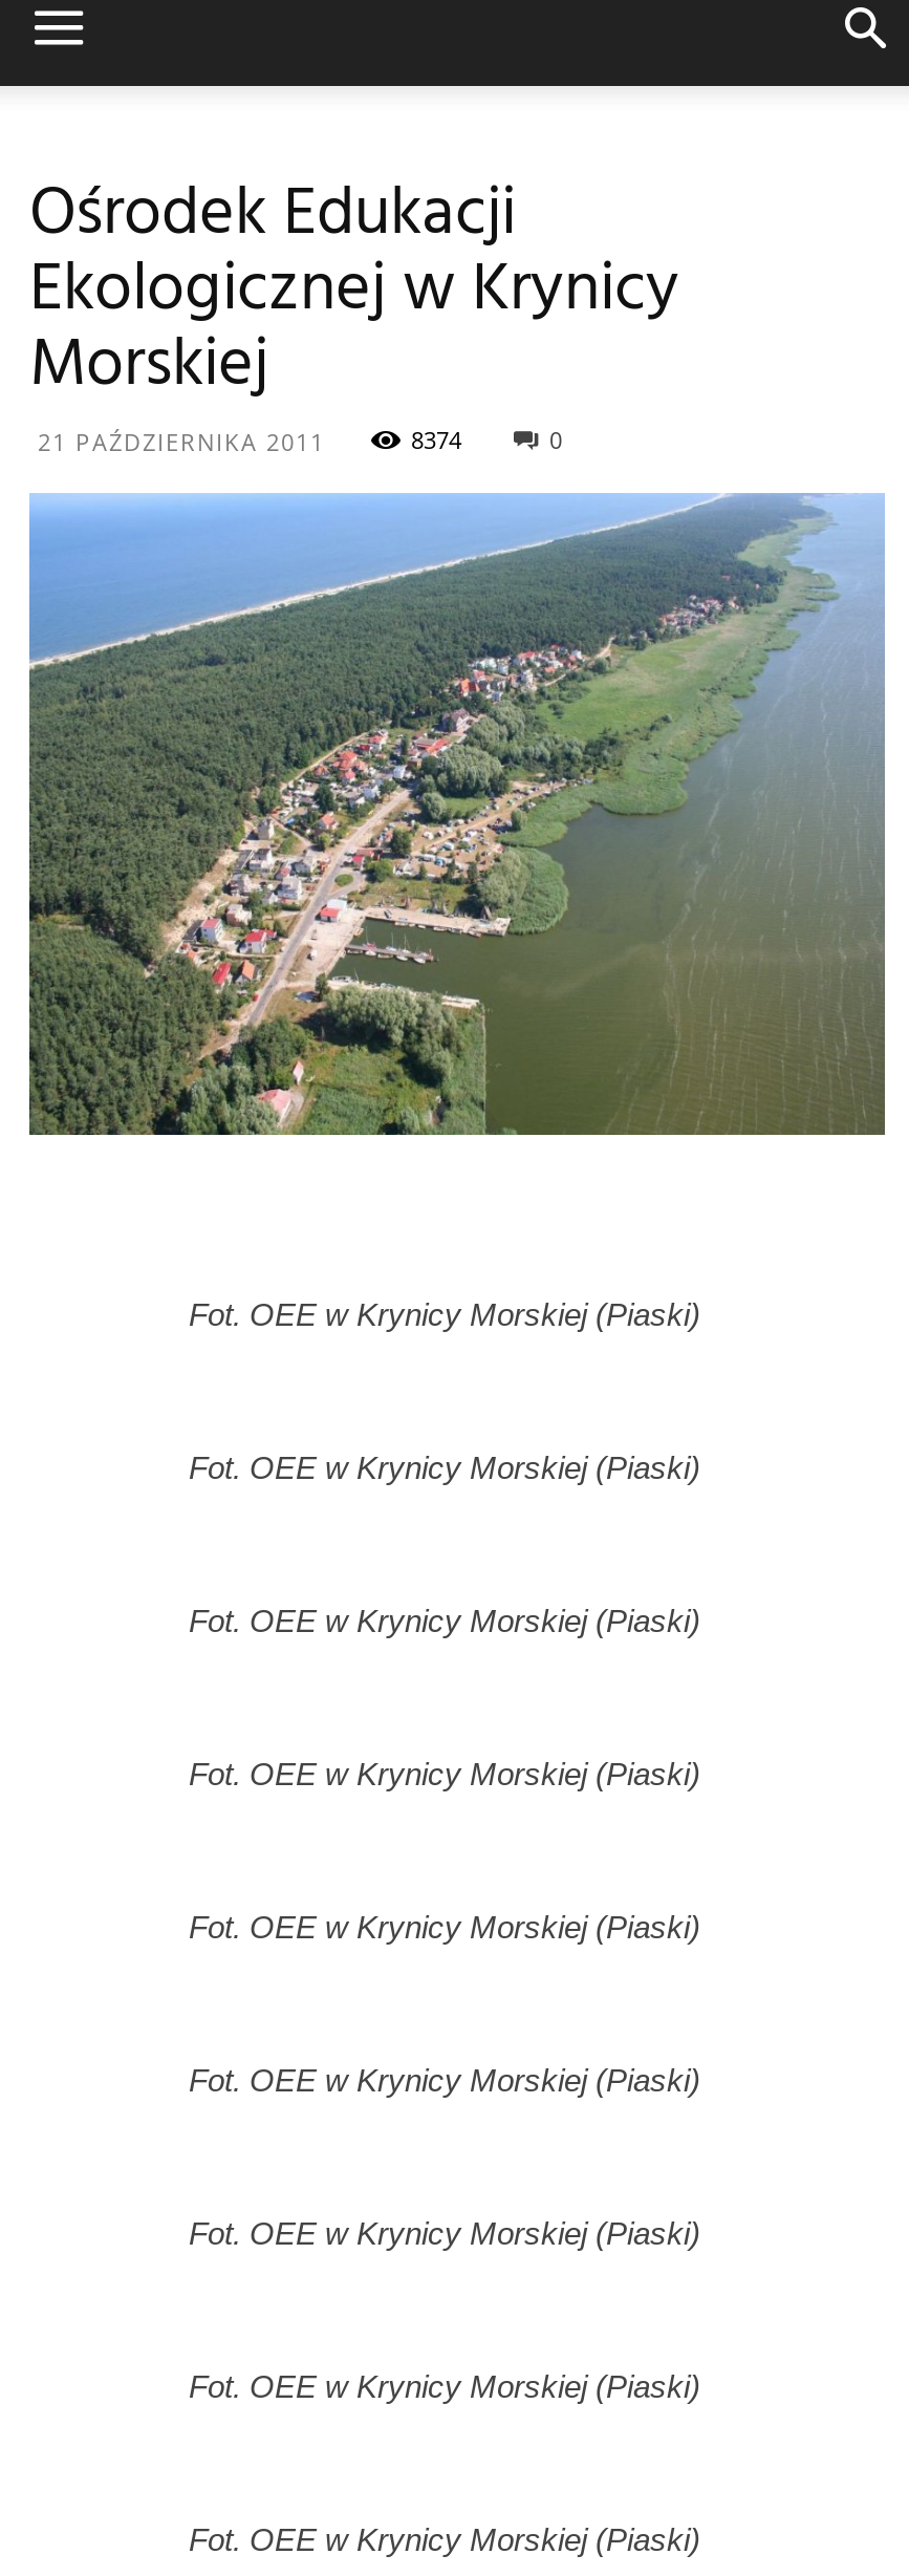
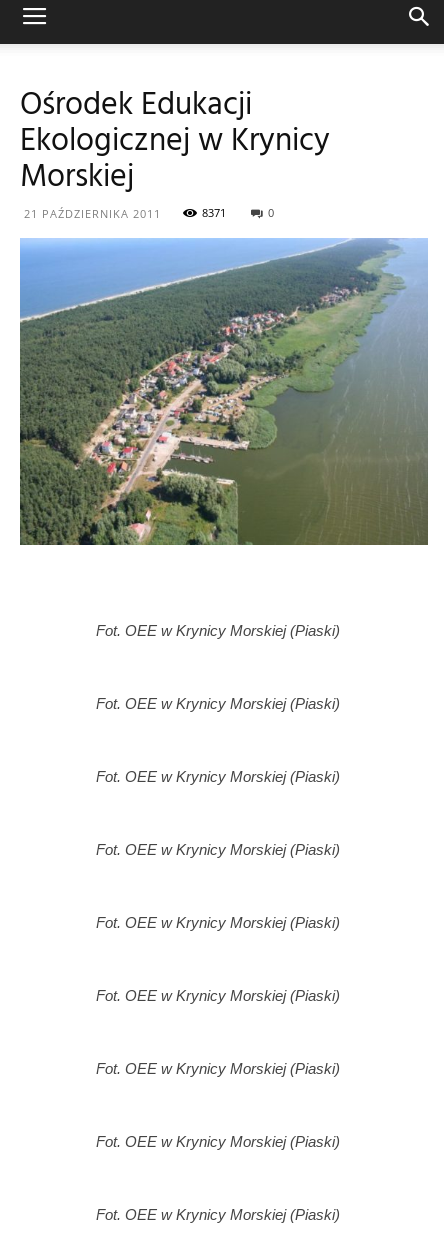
- 8374
+ 8371
